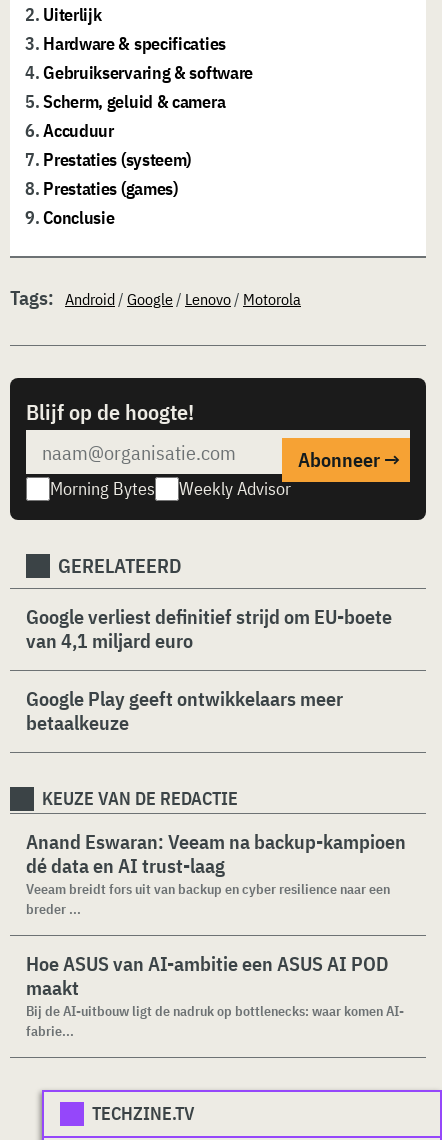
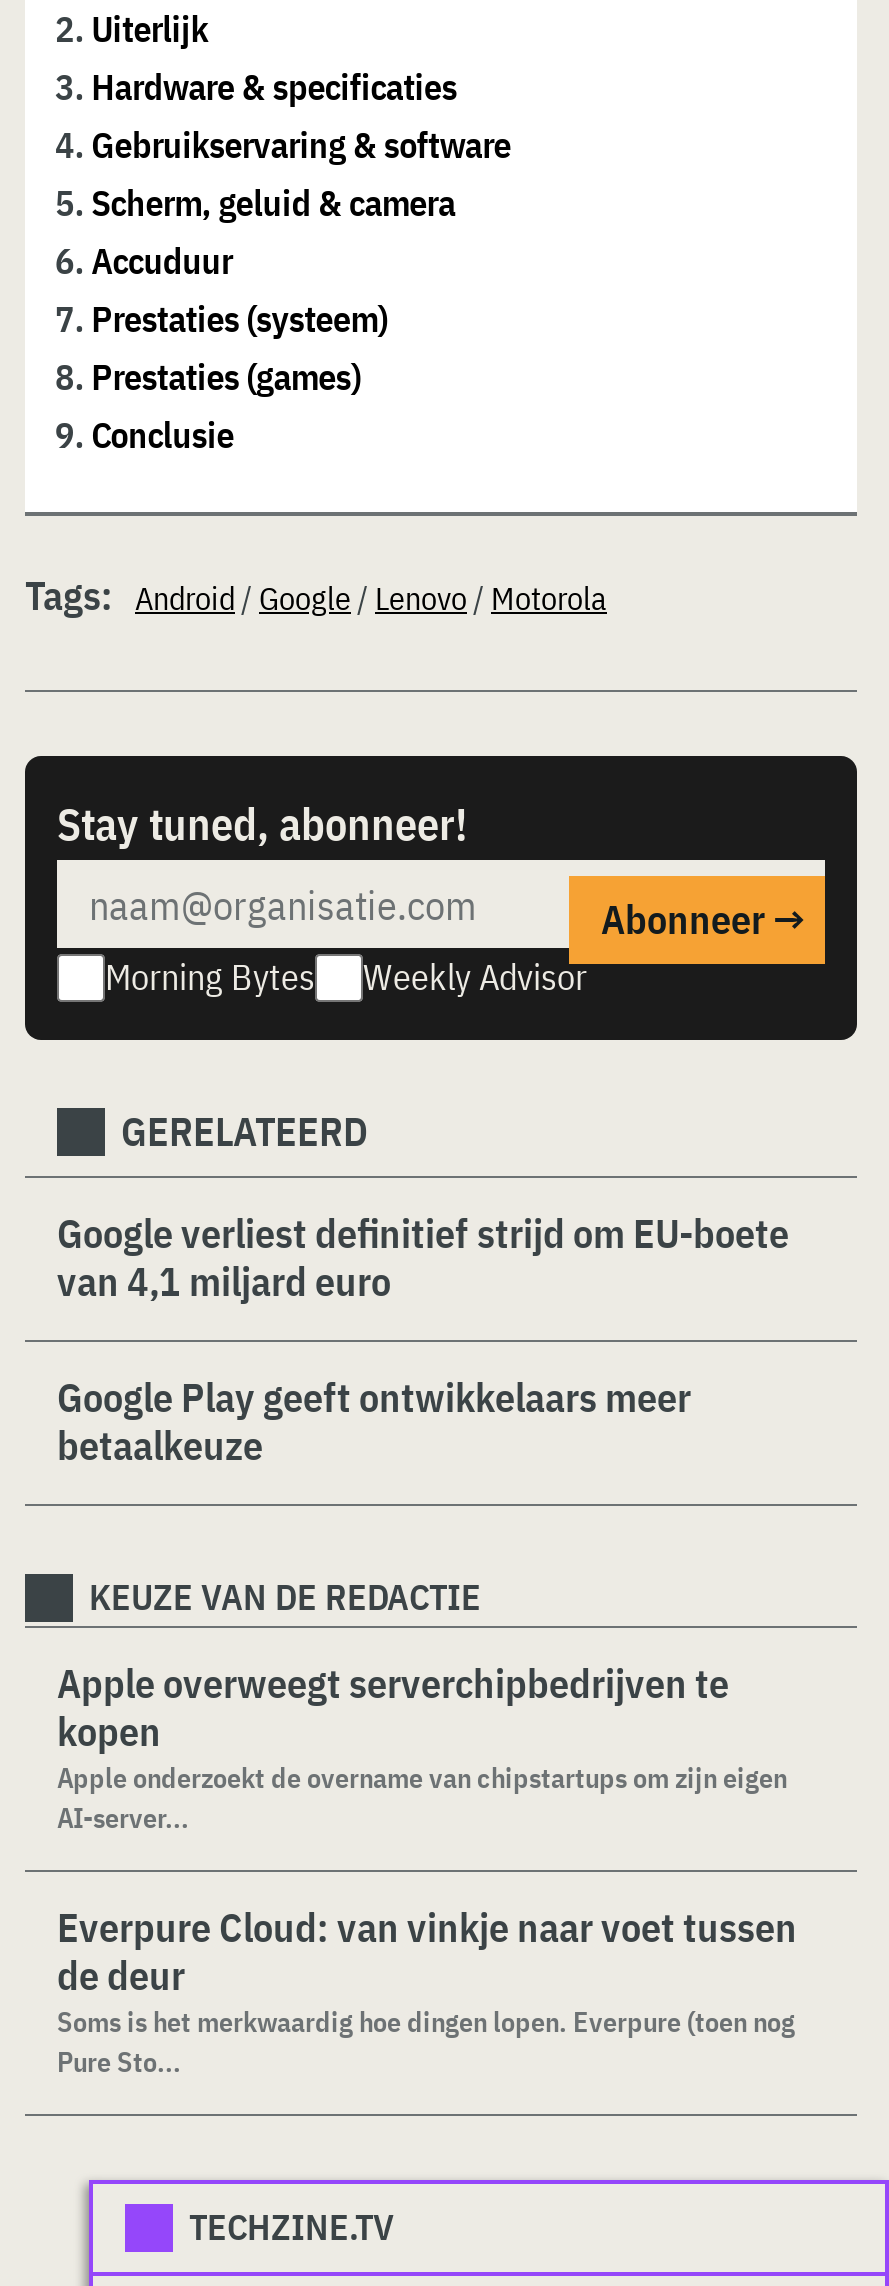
- Blijf op de hoogte!
+ Stay tuned, abonneer!

- Anand Eswaran: Veeam na backup-kampioen
- dé data en AI trust-laag
- Veeam breidt fors uit van backup en cyber resilience naar een
- breder ...
+ Apple overweegt serverchipbedrijven te
+ kopen
+ Apple onderzoekt de overname van chipstartups om zijn eigen
+ AI-server...

- Hoe ASUS van AI-ambitie een ASUS AI POD
- maakt
- Bij de AI-uitbouw ligt de nadruk op bottlenecks: waar komen AI-
- fabrie...
+ Everpure Cloud: van vinkje naar voet tussen
+ de deur
+ Soms is het merkwaardig hoe dingen lopen. Everpure (toen nog
+ Pure Sto...
